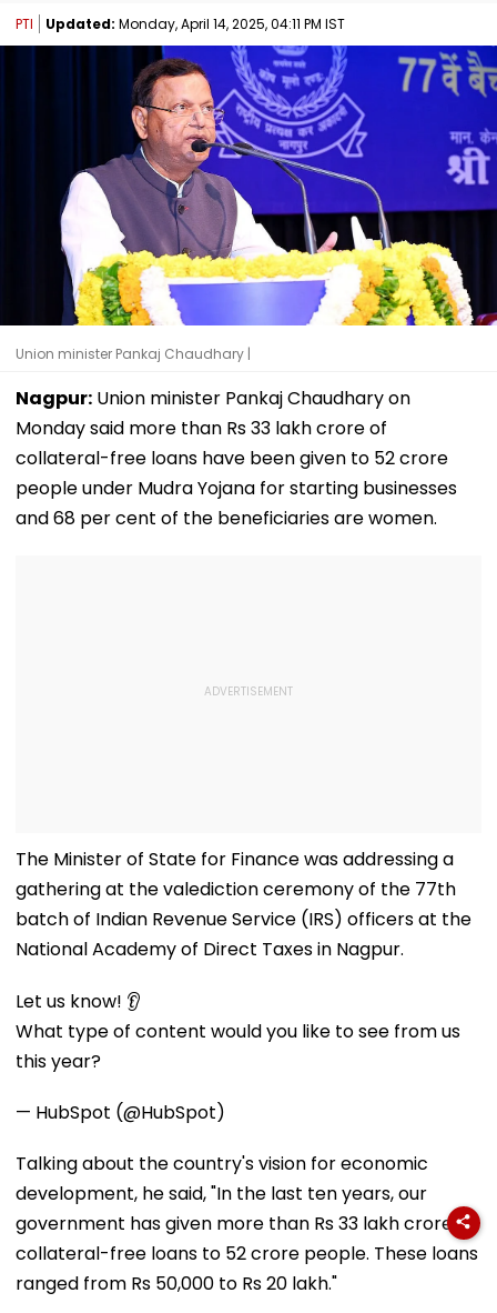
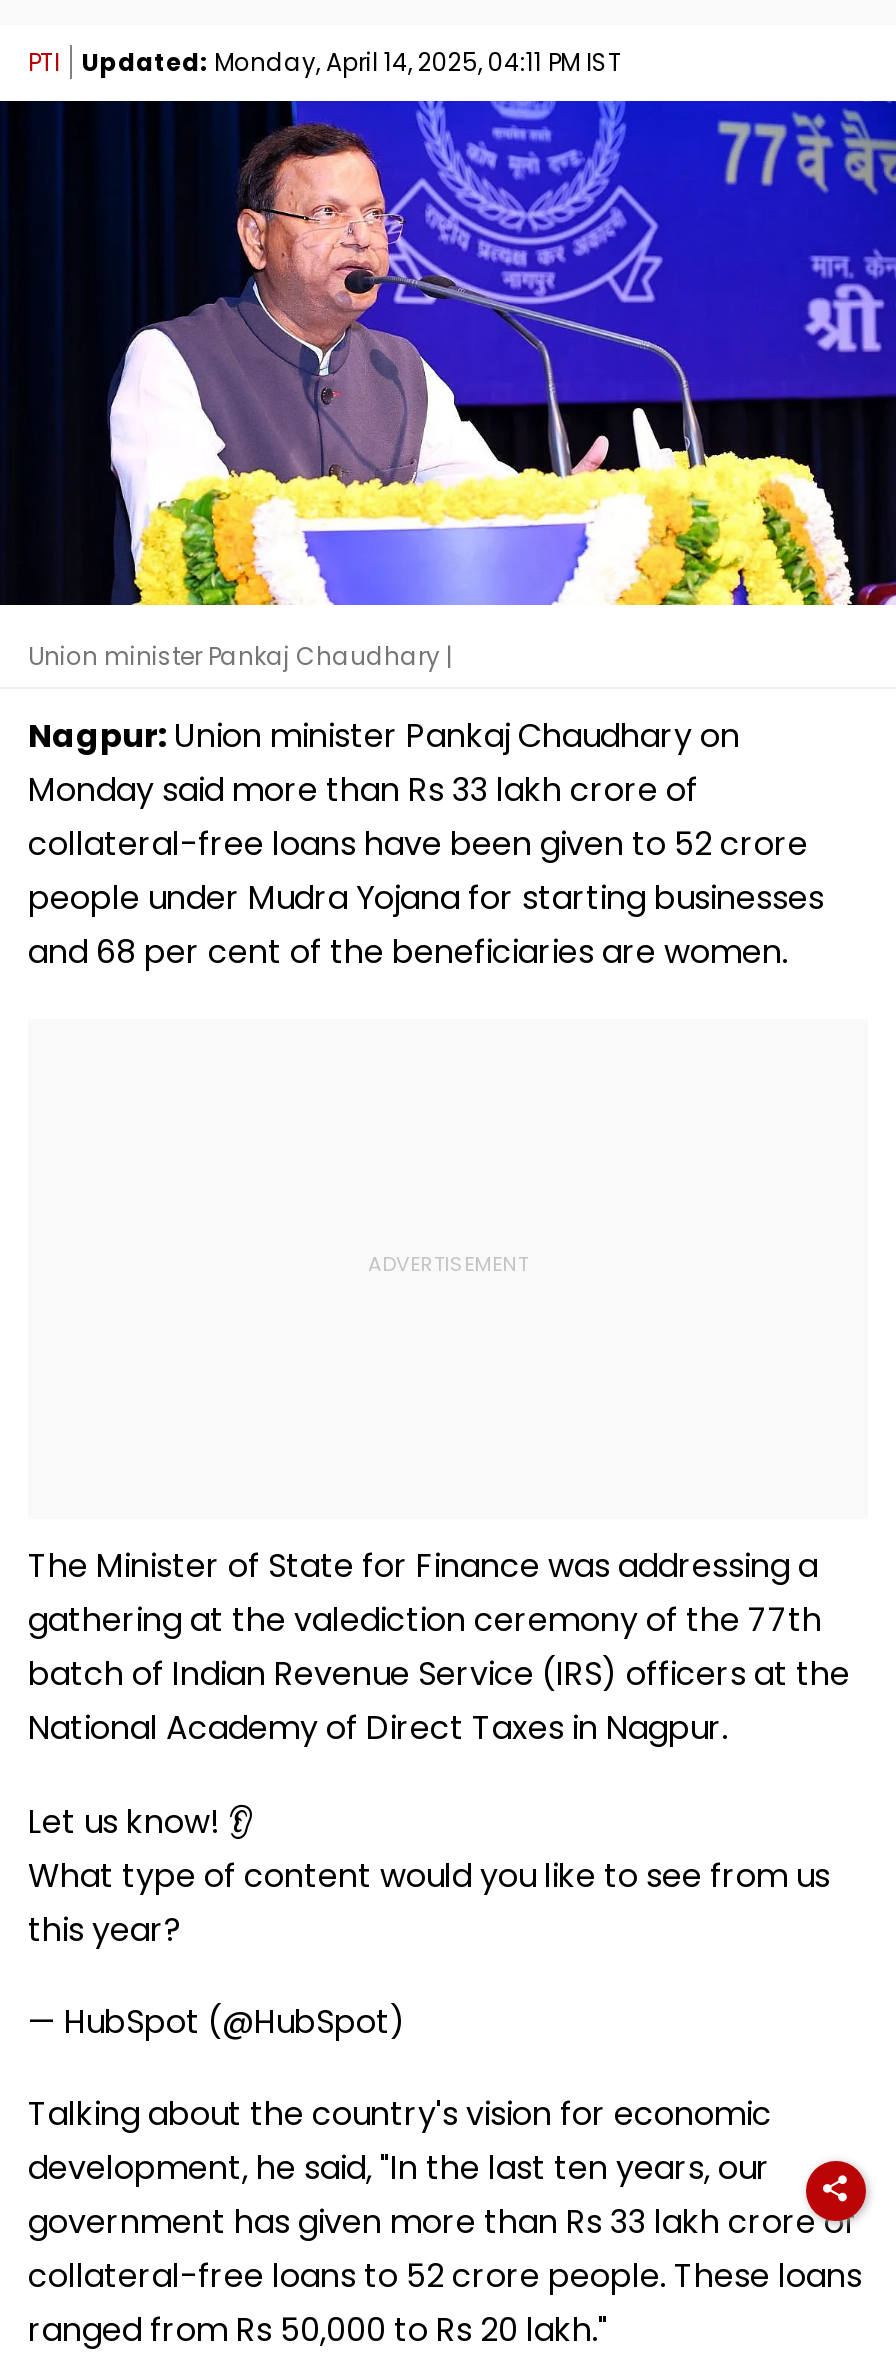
- [image]
+ [image]
